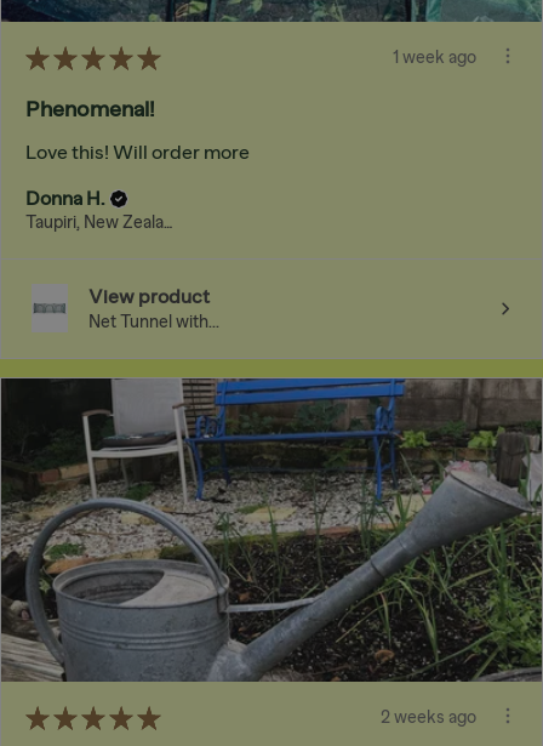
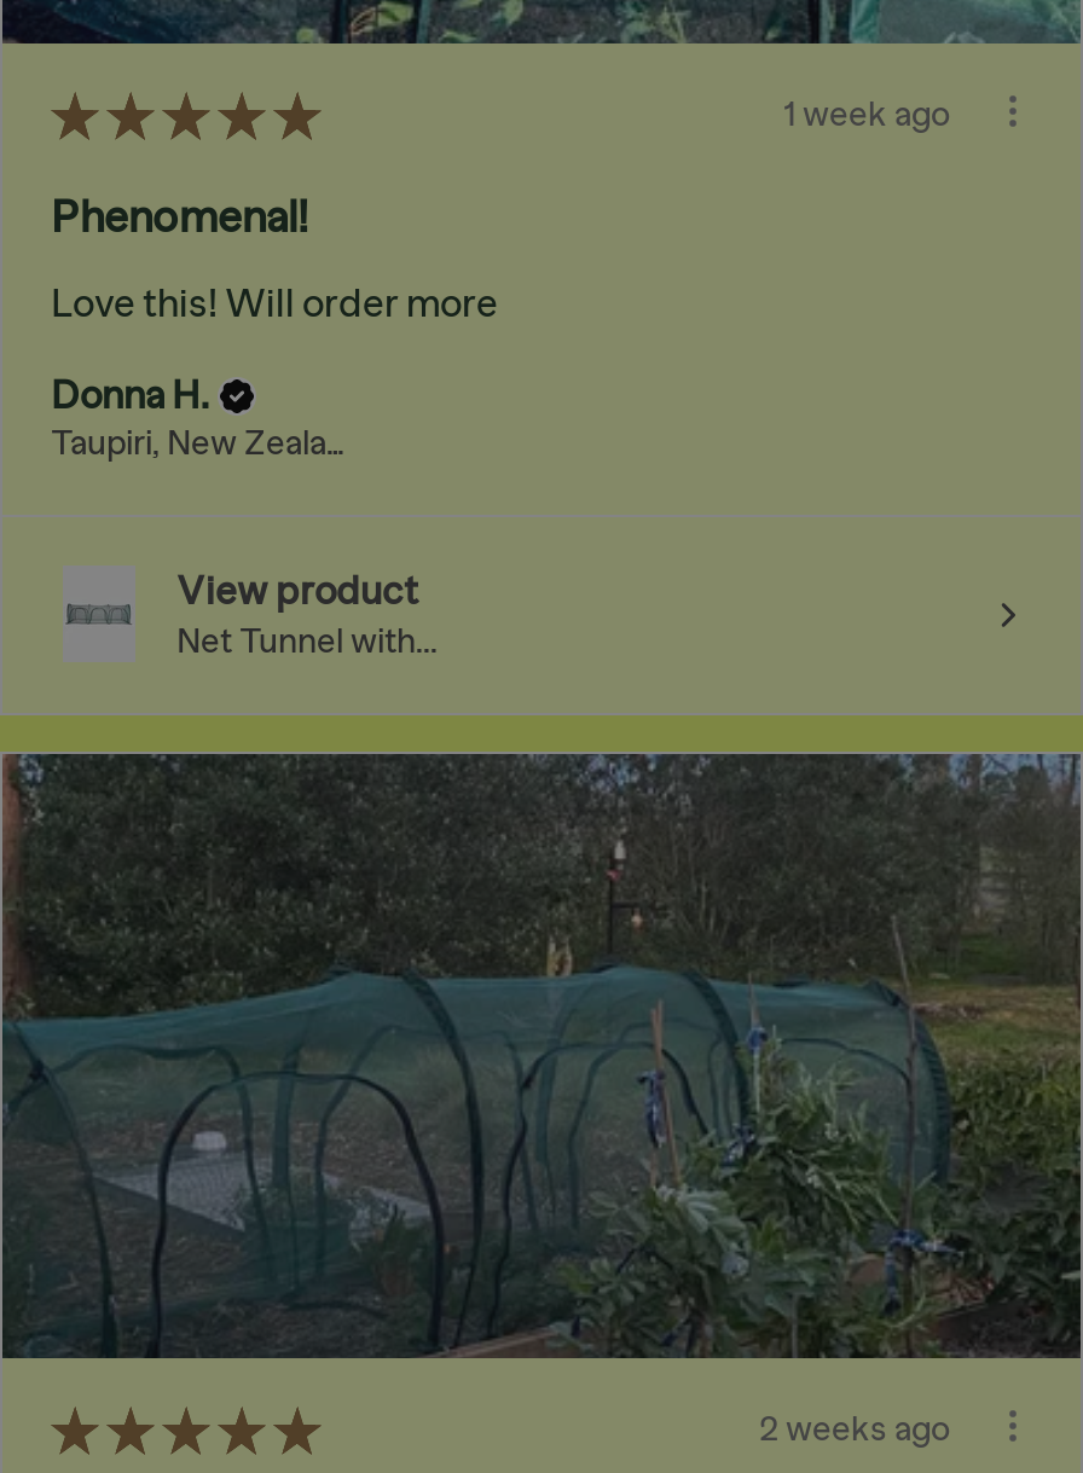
- [image]
+ [image]
